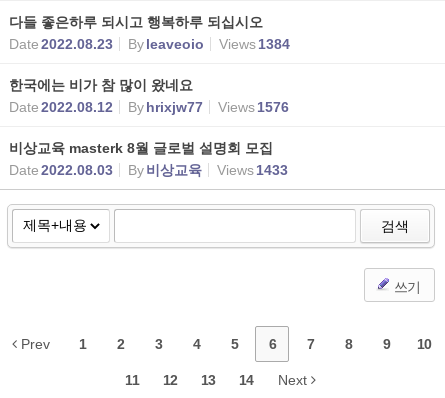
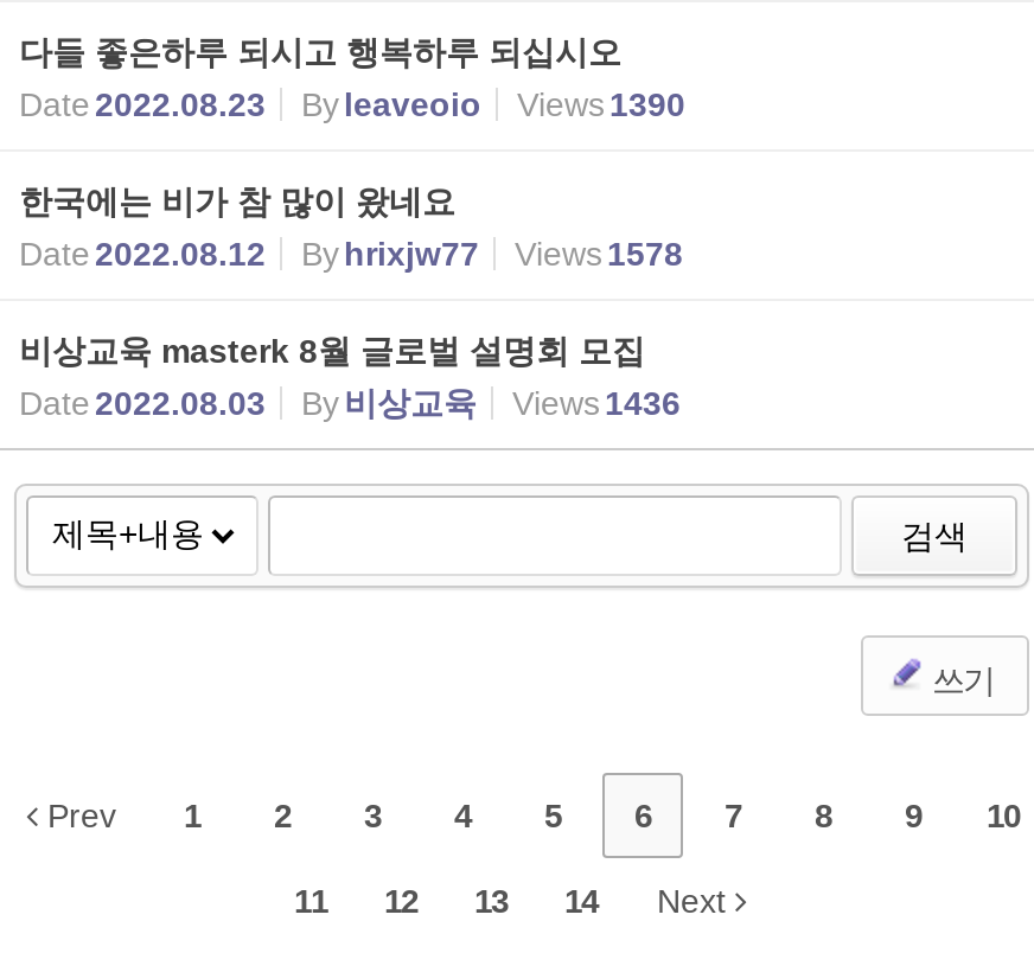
- Date 2022.08.23 By leaveoio Views 1384
+ Date 2022.08.23 By leaveoio Views 1390

- Date 2022.08.12 By hrixjw77 Views 1576
+ Date 2022.08.12 By hrixjw77 Views 1578

- Date 2022.08.03 By 비상교육 Views 1433
+ Date 2022.08.03 By 비상교육 Views 1436
